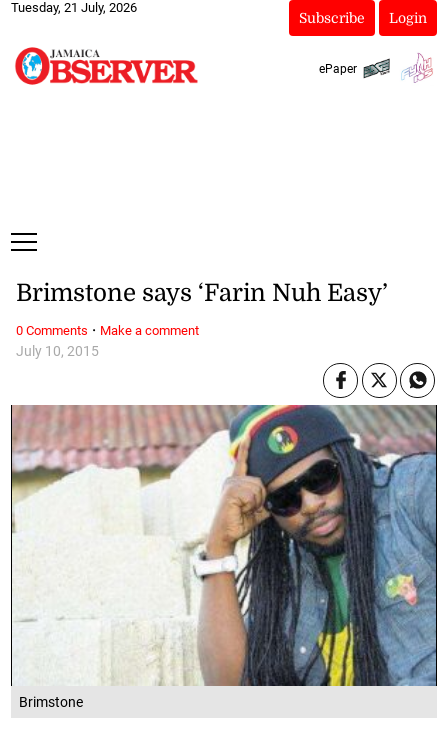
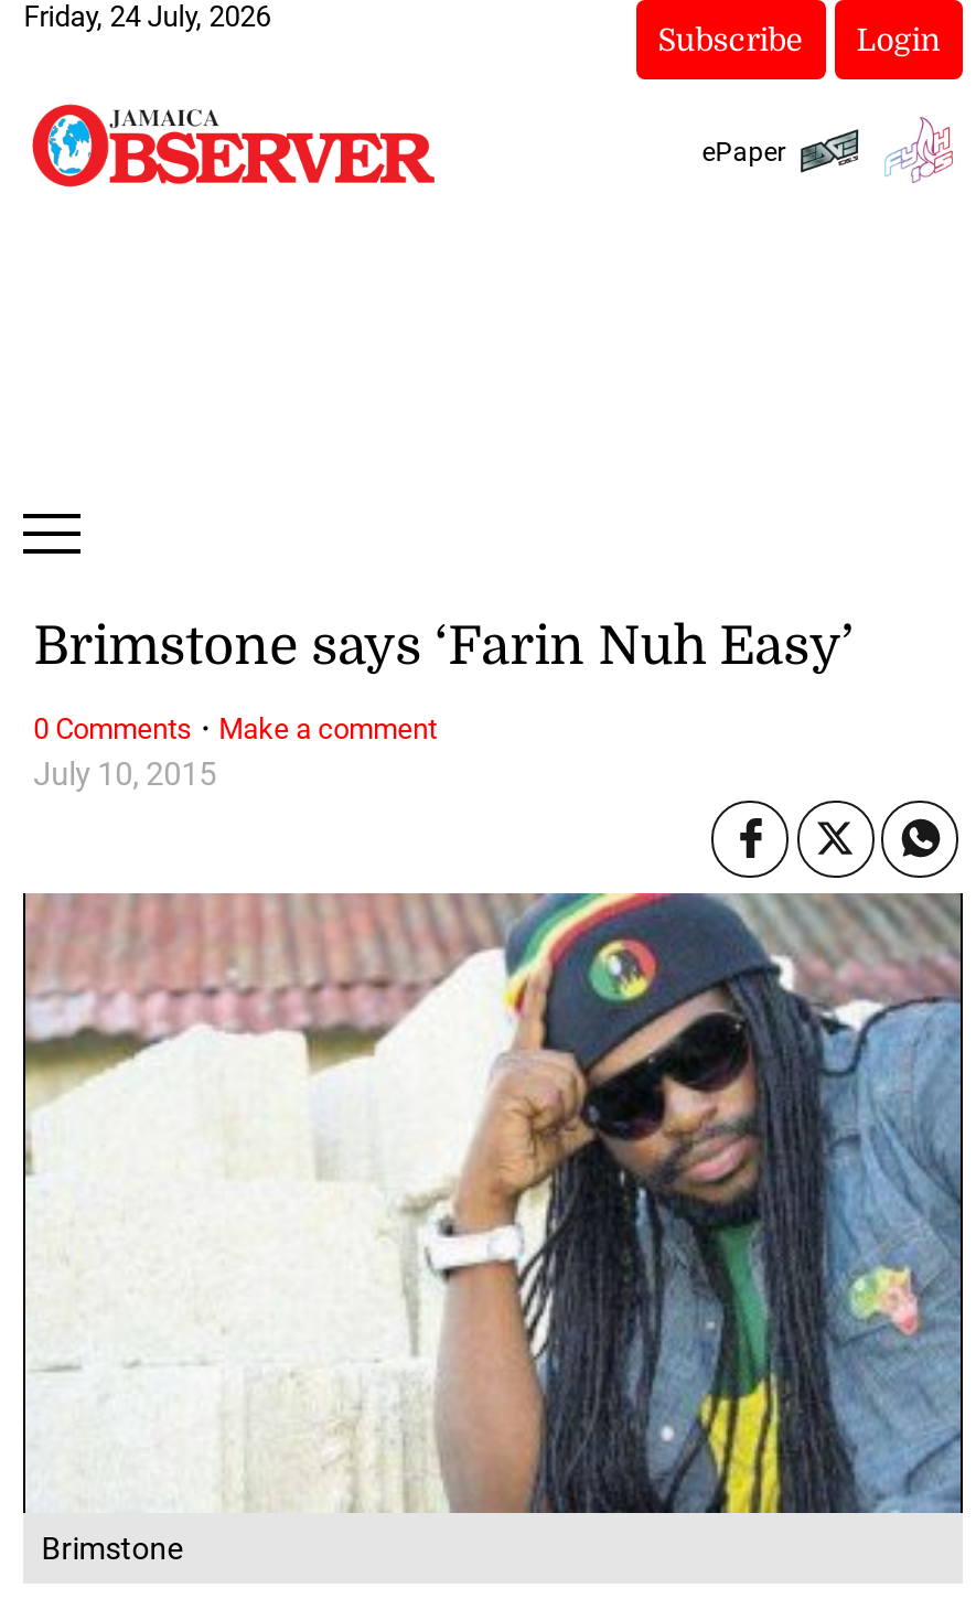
- Tuesday, 21 July, 2026
+ Friday, 24 July, 2026
